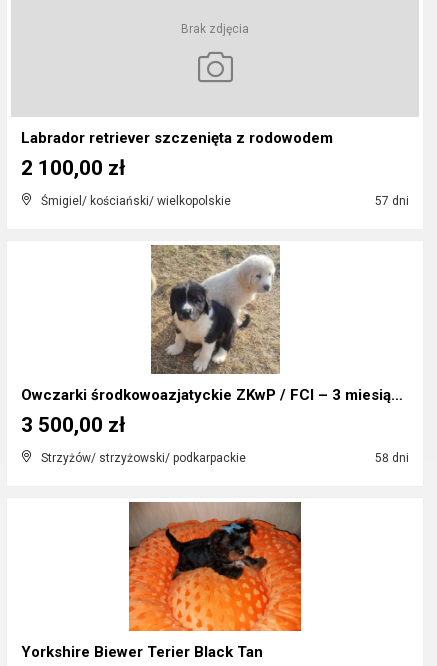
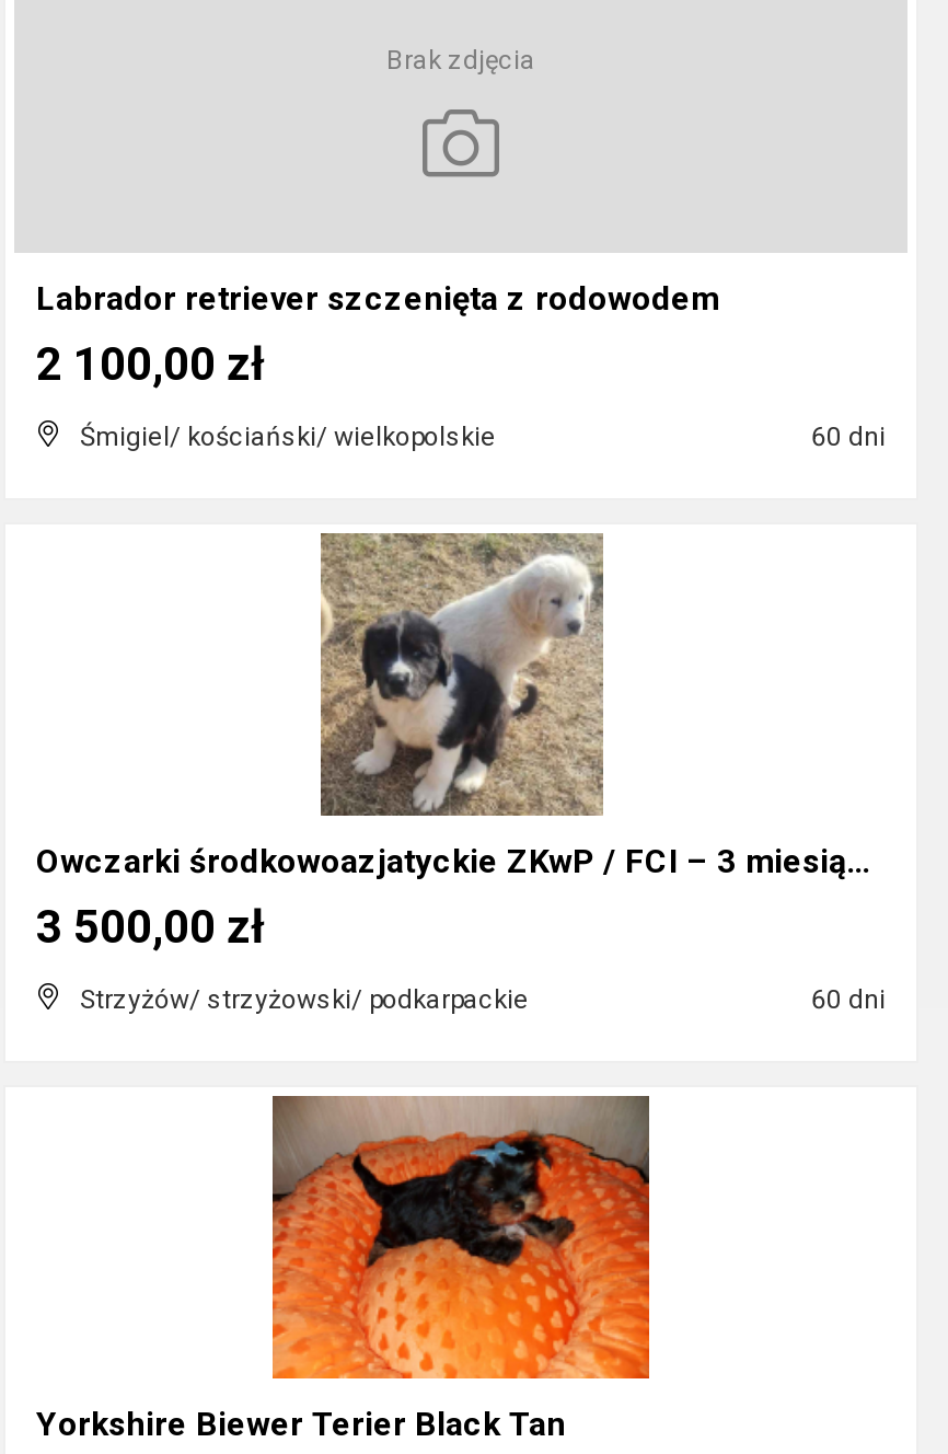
- 57 dni
+ 60 dni

- 58 dni
+ 60 dni
